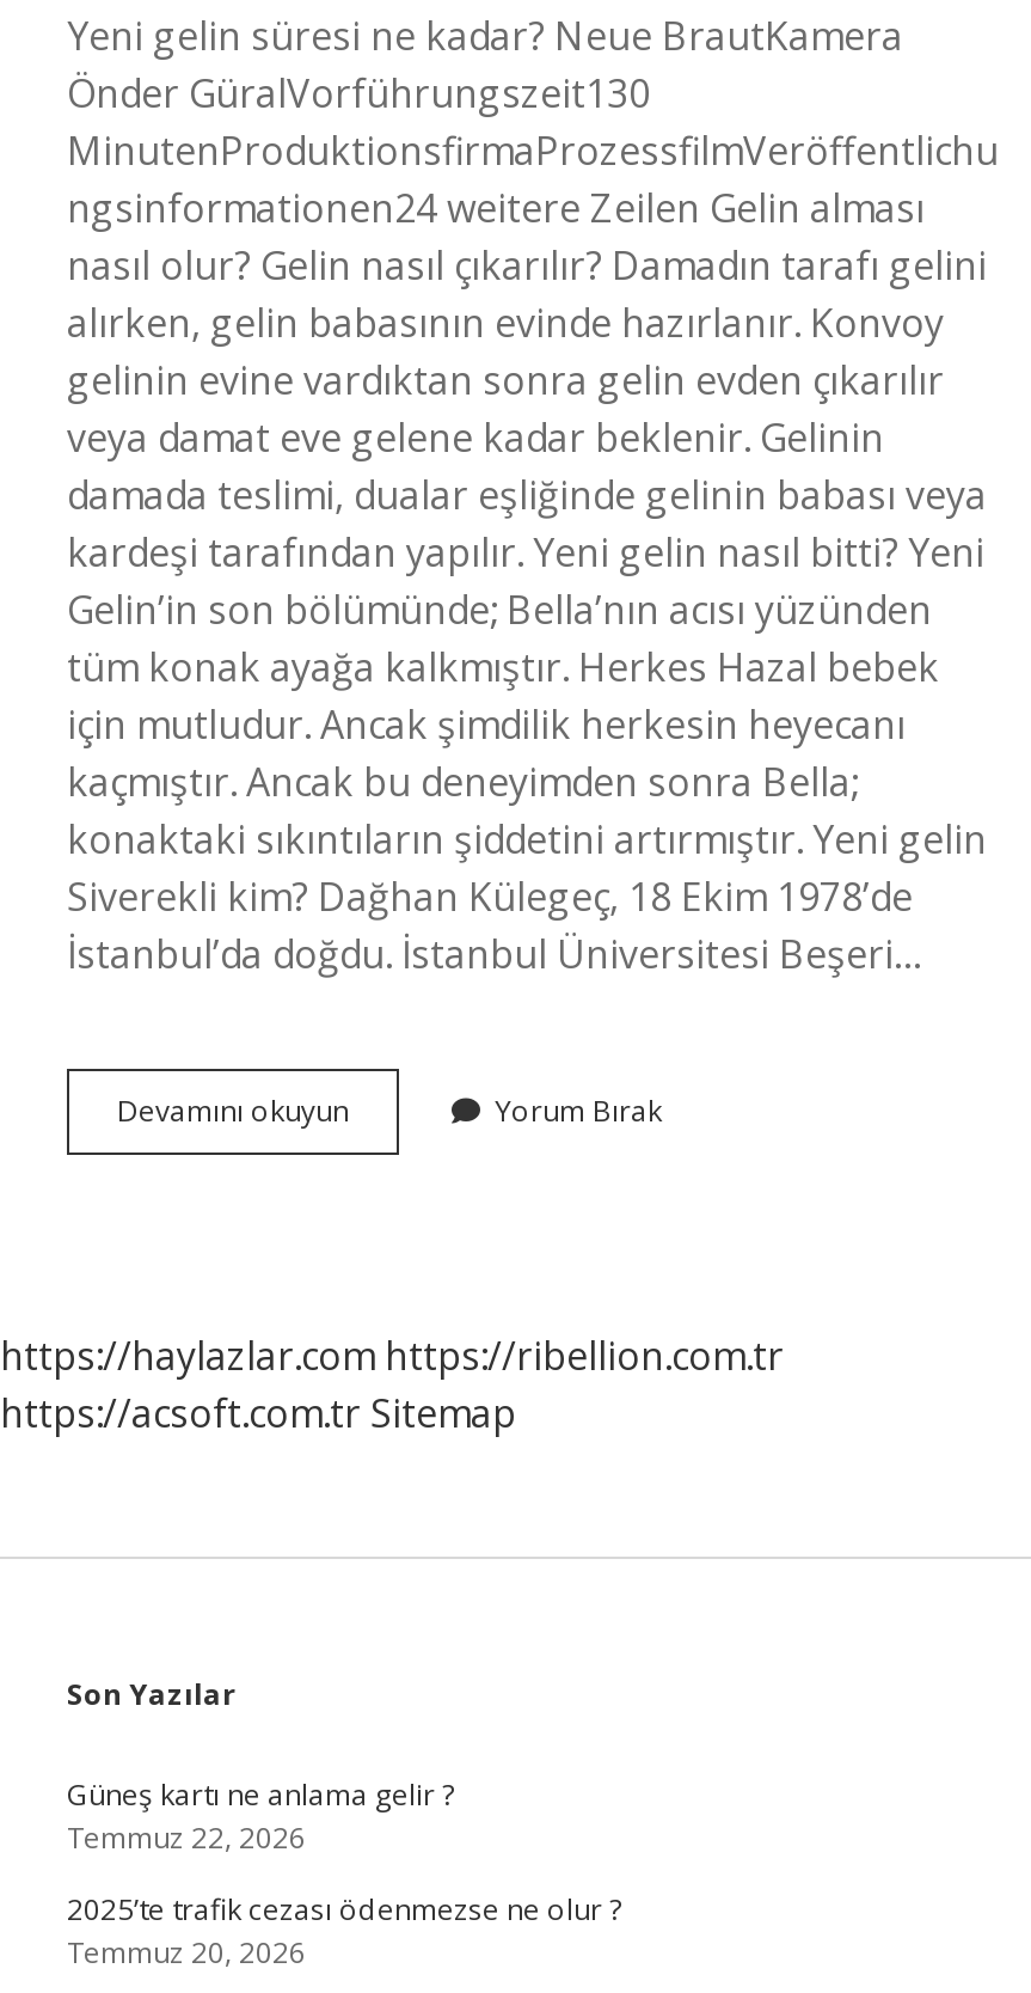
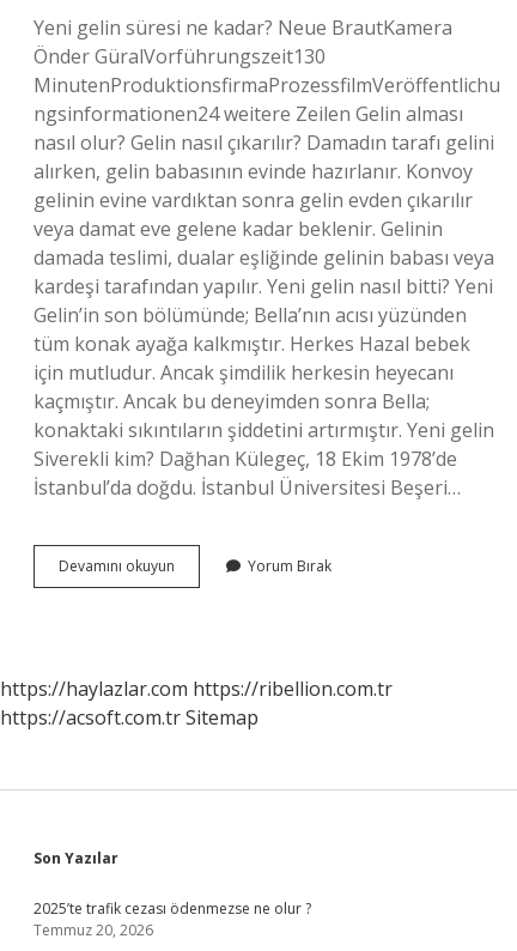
- Güneş kartı ne anlama gelir ?
- Temmuz 22, 2026
